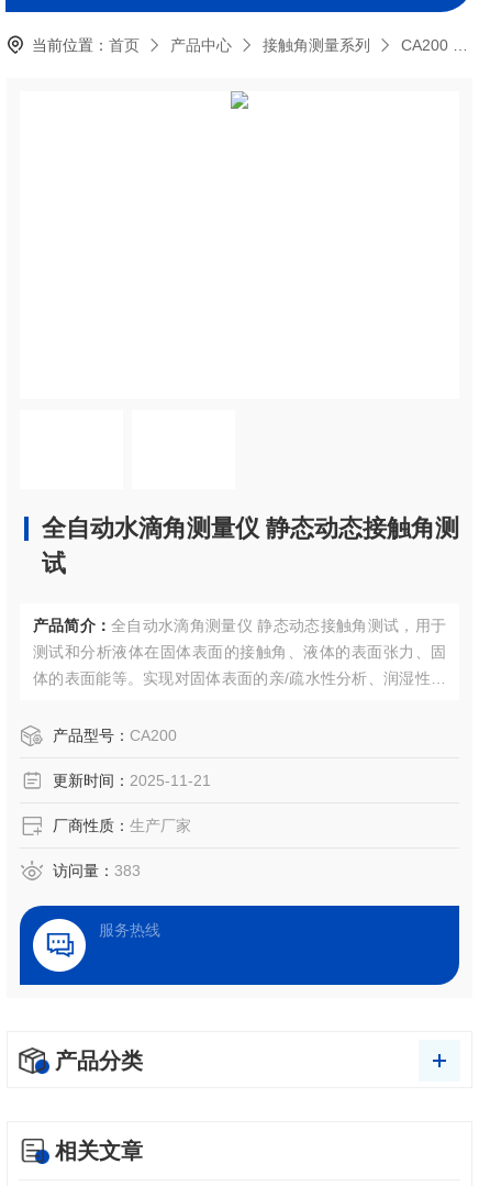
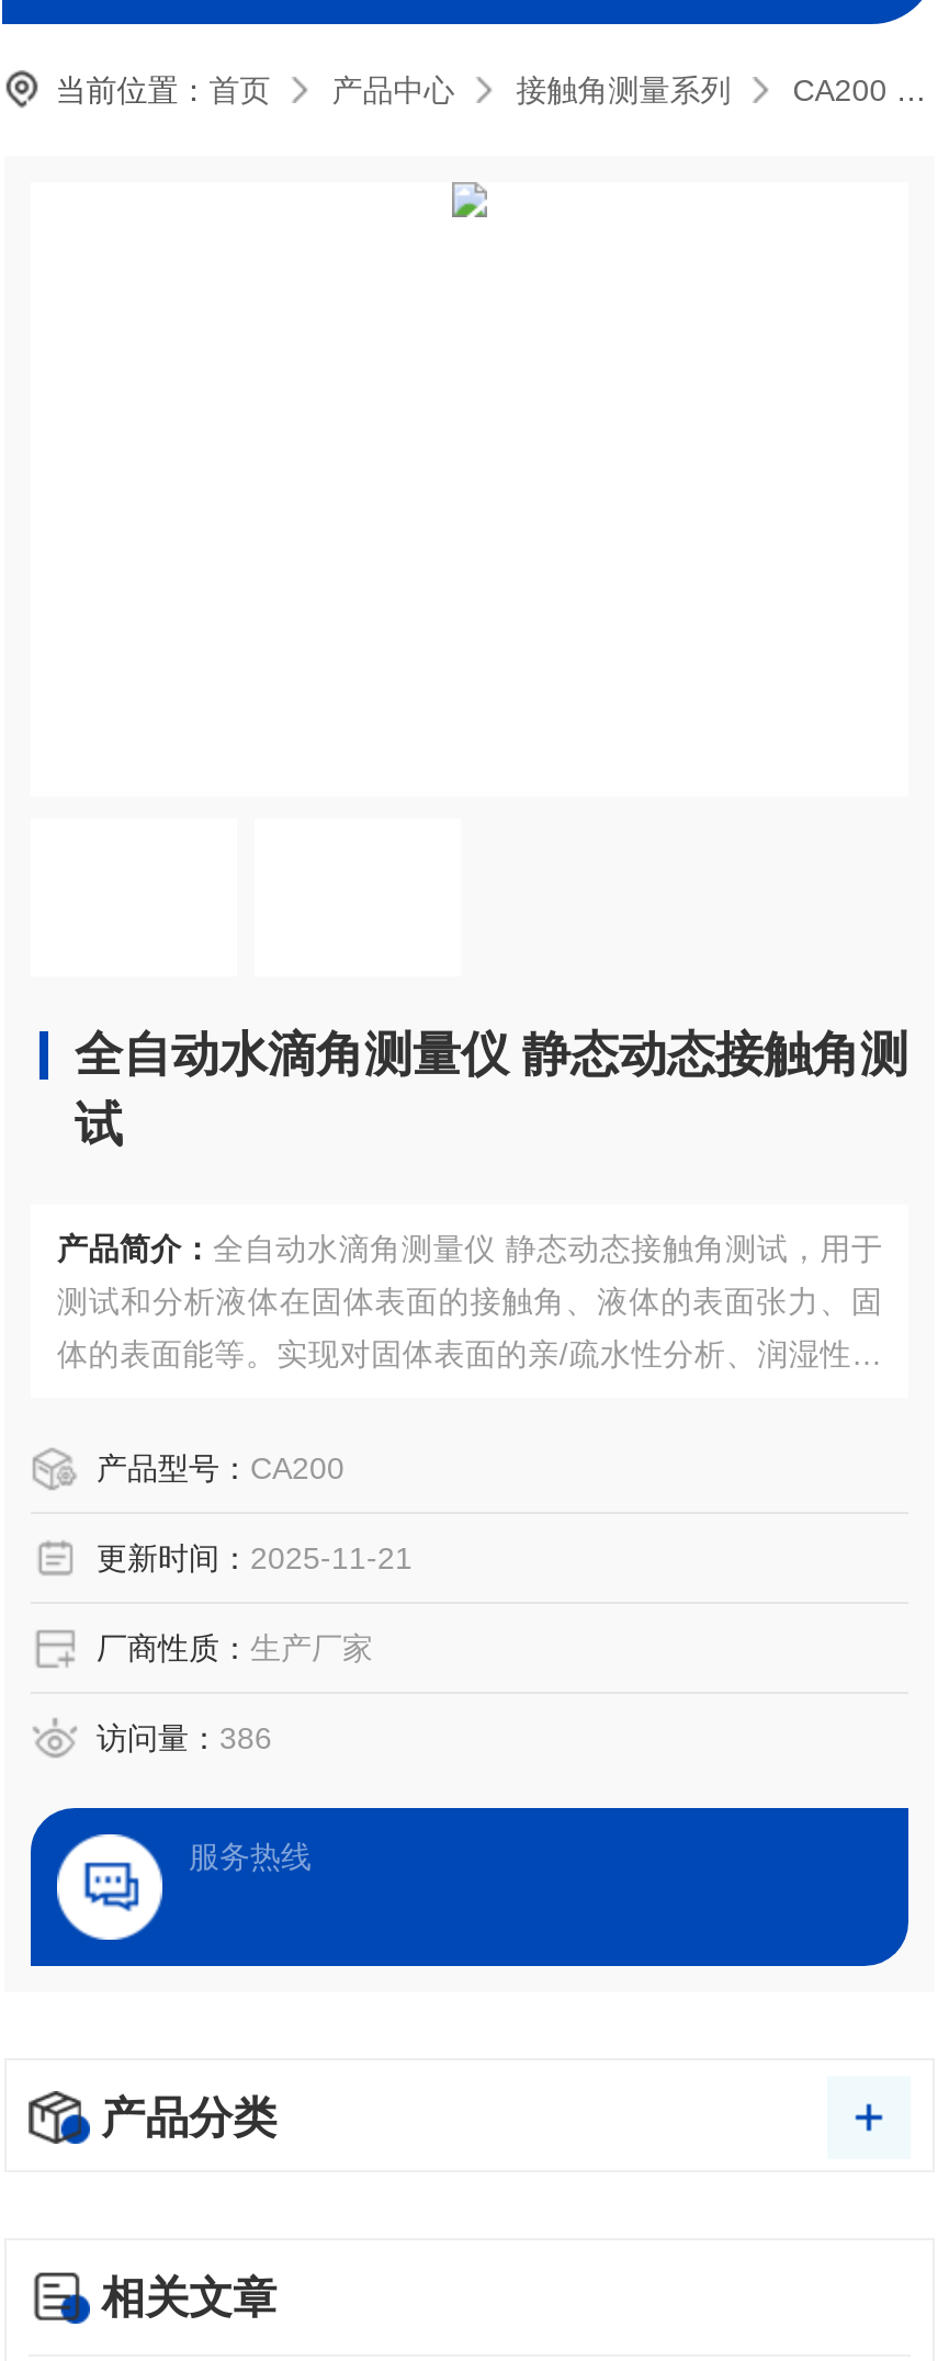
- 访问量：383
+ 访问量：386
